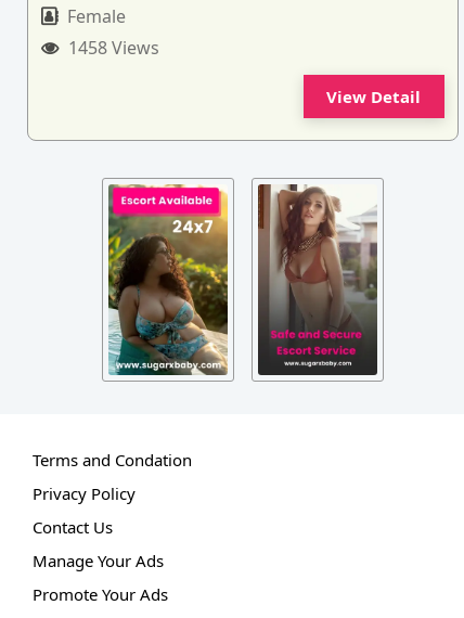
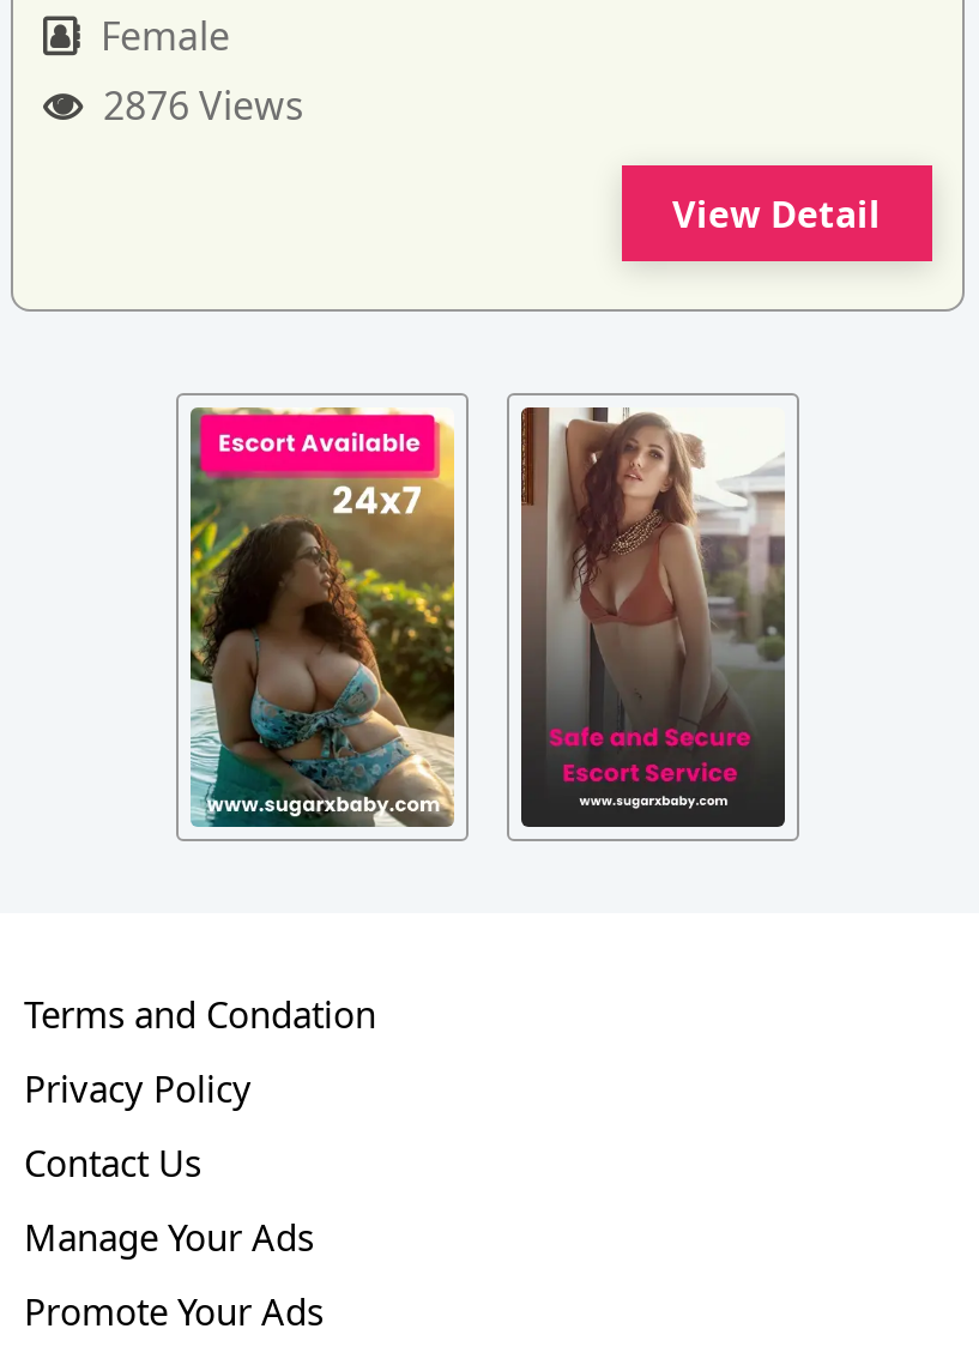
- 1458 Views
+ 2876 Views
